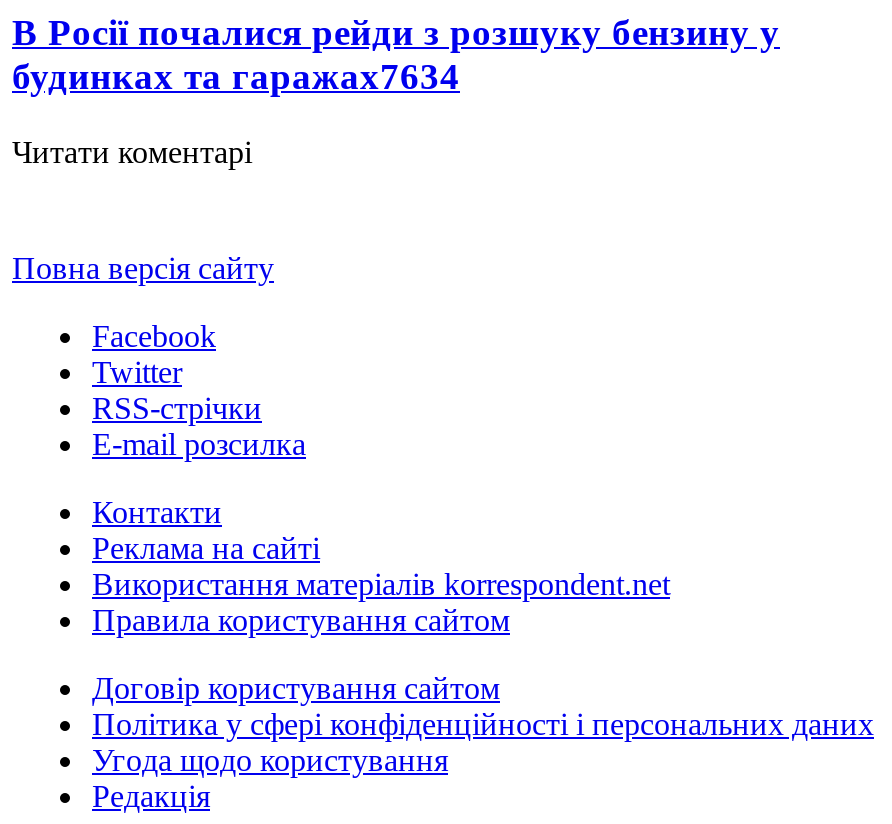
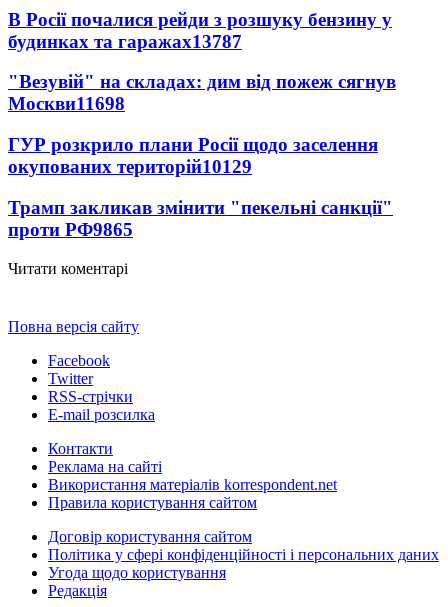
- будинках та гаражах7634
+ будинках та гаражах13787
+ "Везувій" на складах: дим від пожеж сягнув
+ Москви11698
+ ГУР розкрило плани Росії щодо заселення
+ окупованих територій10129
+ Трамп закликав змінити "пекельні санкції"
+ проти РФ9865
